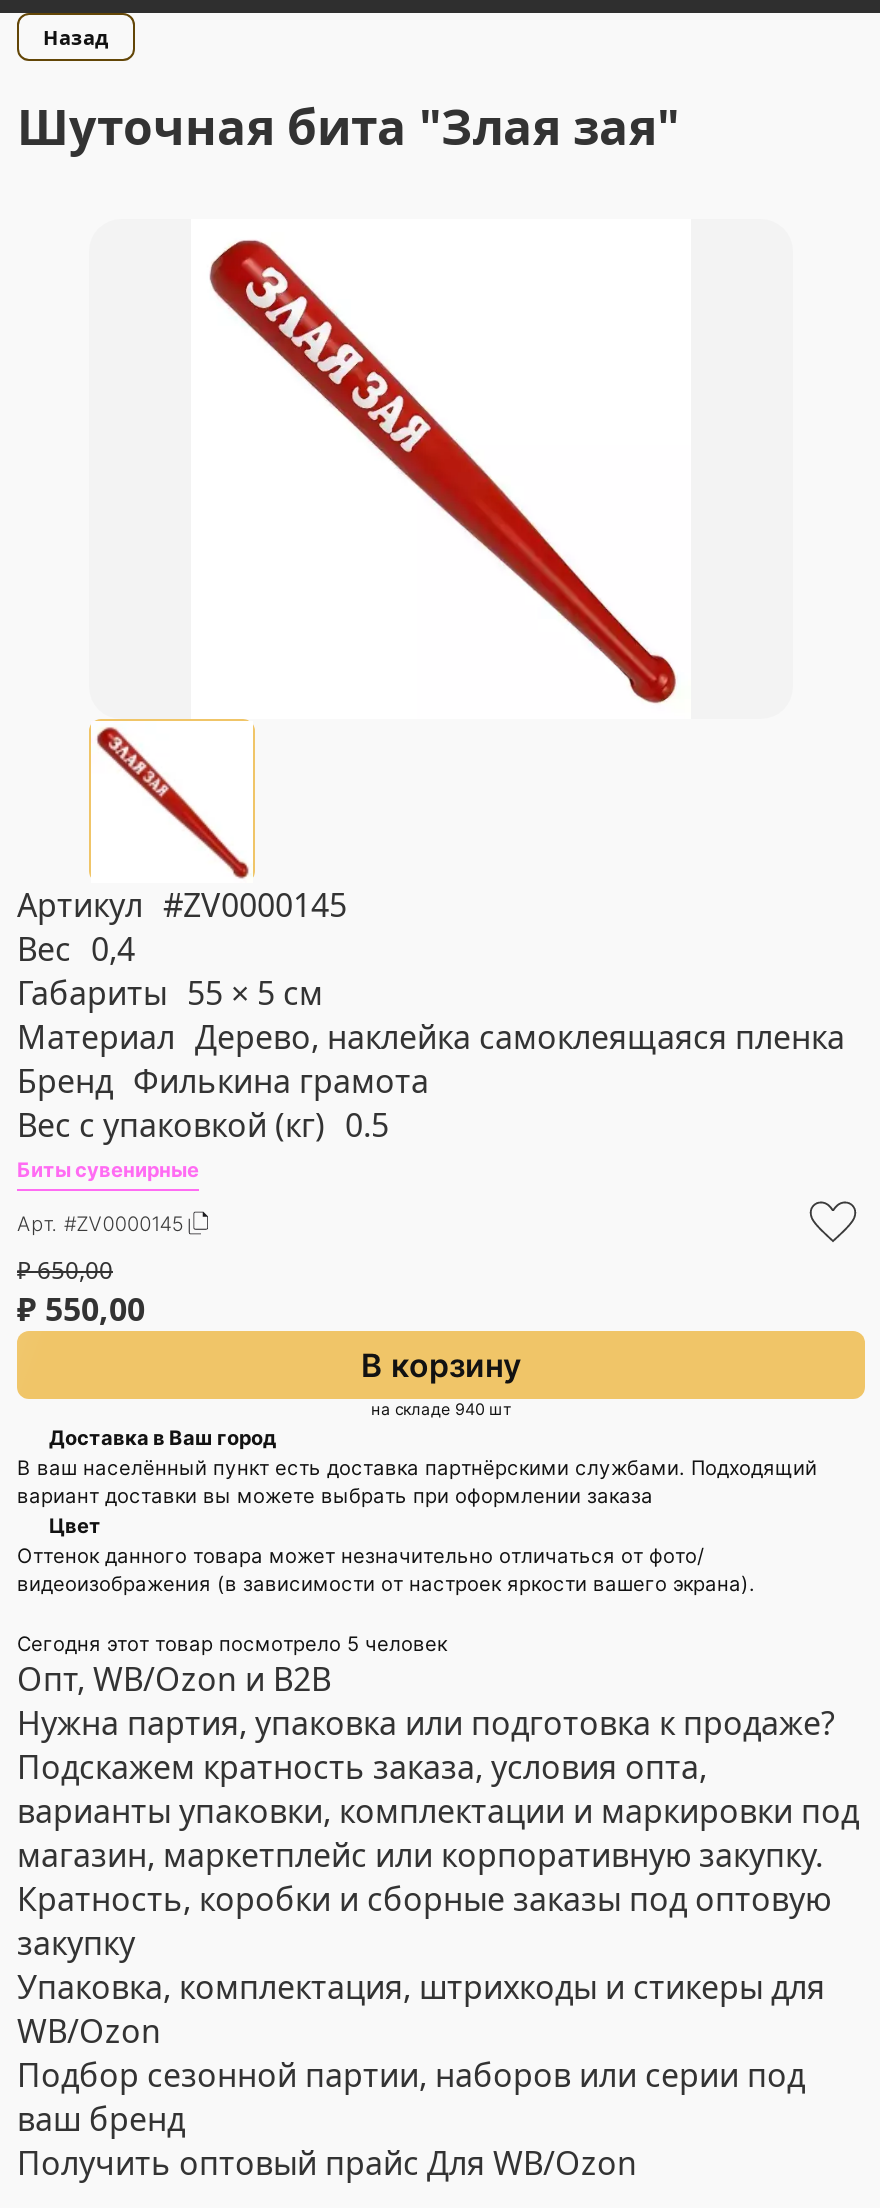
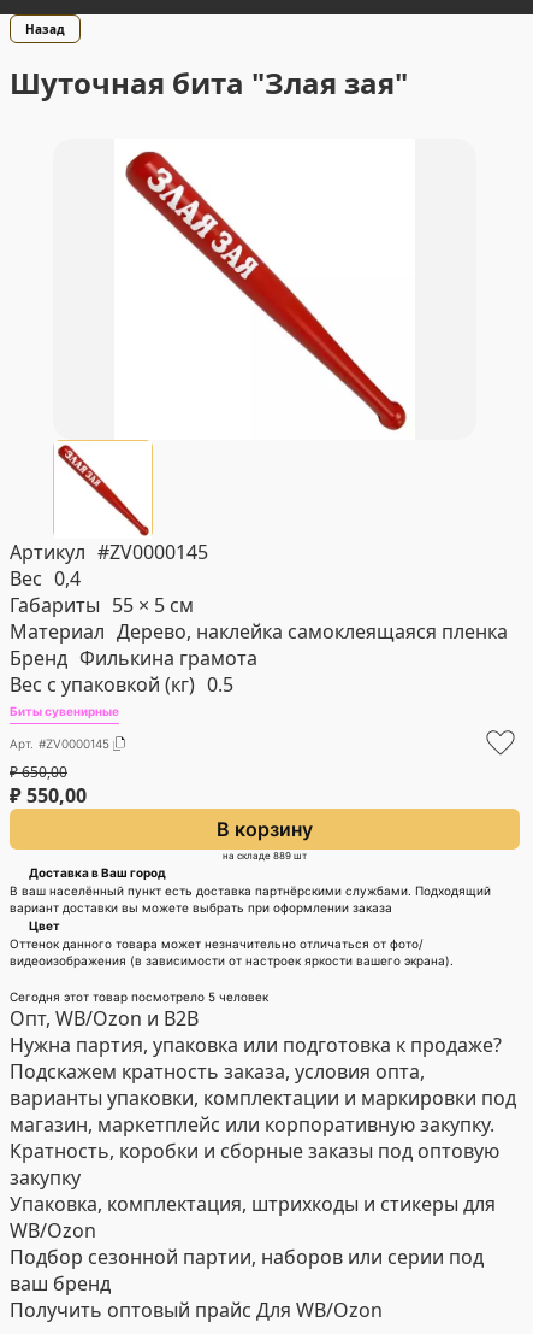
- на складе 940 шт
+ на складе 889 шт
